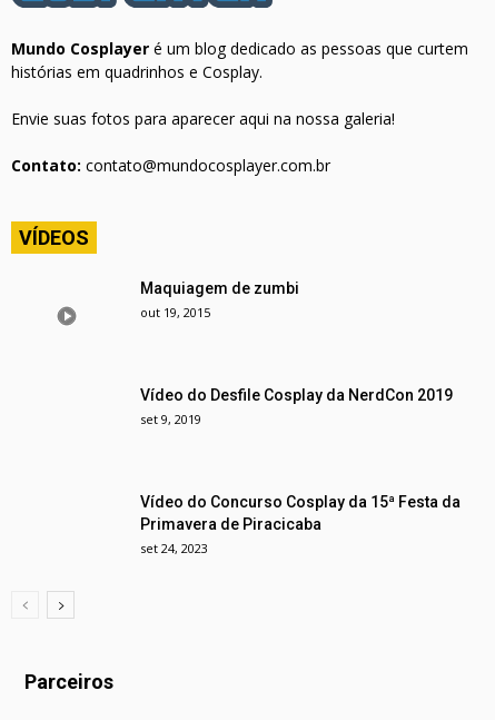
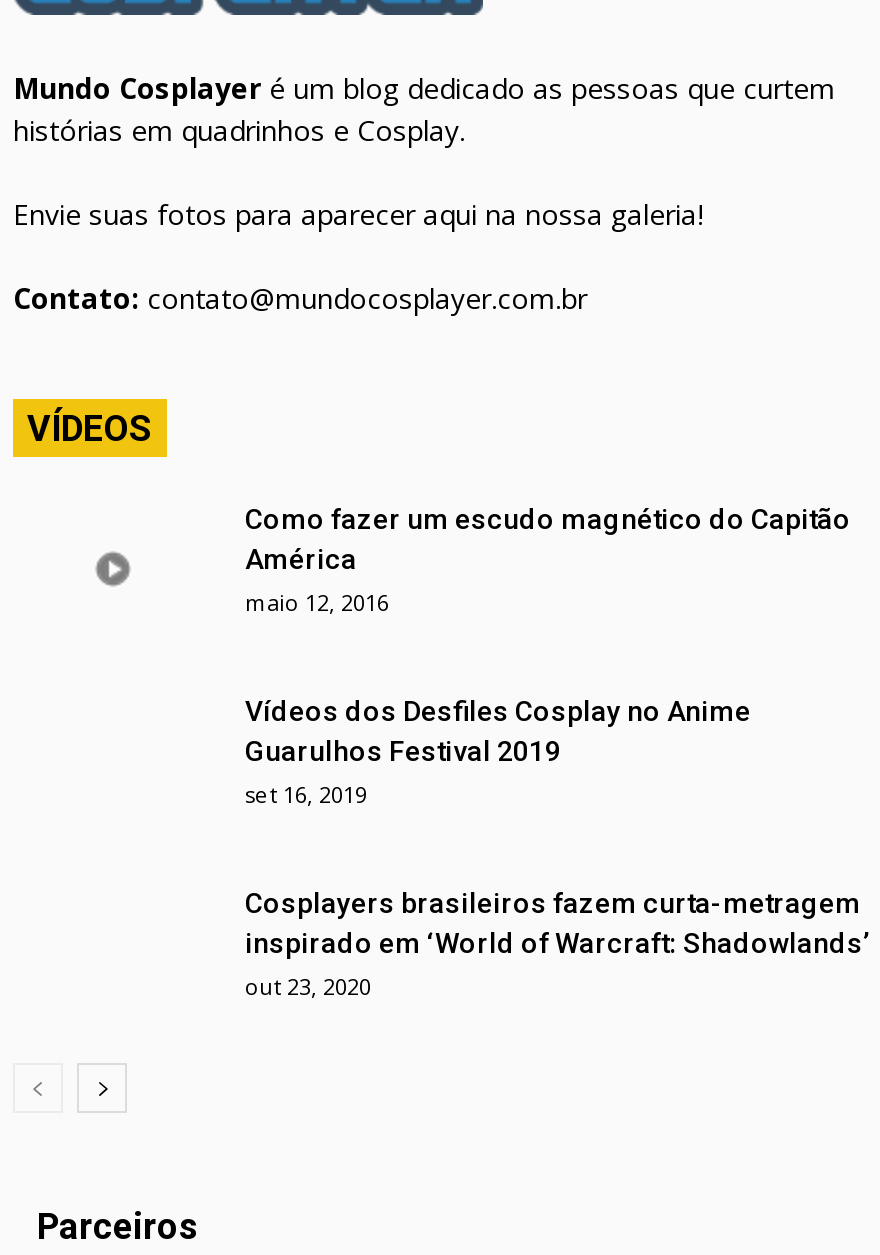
- Maquiagem de zumbi
- out 19, 2015
+ Como fazer um escudo magnético do Capitão
+ América
+ maio 12, 2016

- Vídeo do Desfile Cosplay da NerdCon 2019
- set 9, 2019
+ Vídeos dos Desfiles Cosplay no Anime
+ Guarulhos Festival 2019
+ set 16, 2019

- Vídeo do Concurso Cosplay da 15ª Festa da
- Primavera de Piracicaba
- set 24, 2023
+ Cosplayers brasileiros fazem curta-metragem
+ inspirado em ‘World of Warcraft: Shadowlands’
+ out 23, 2020
